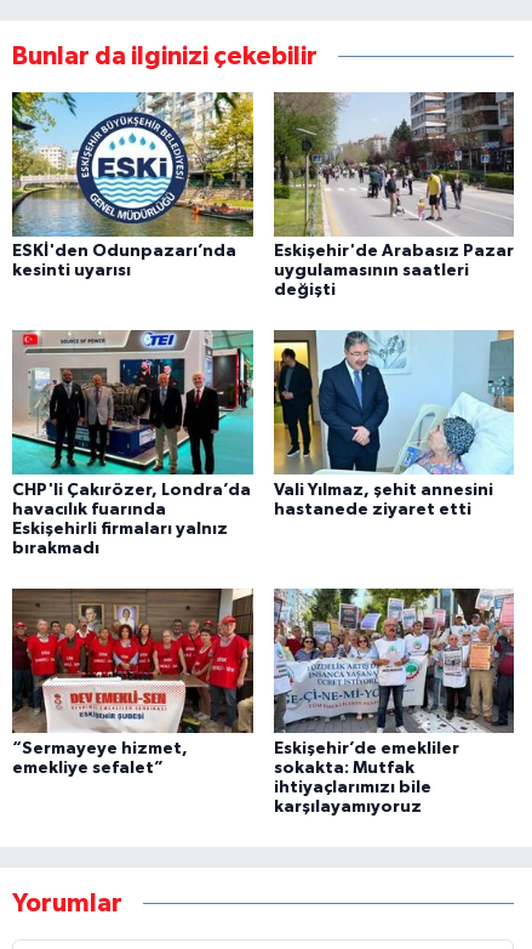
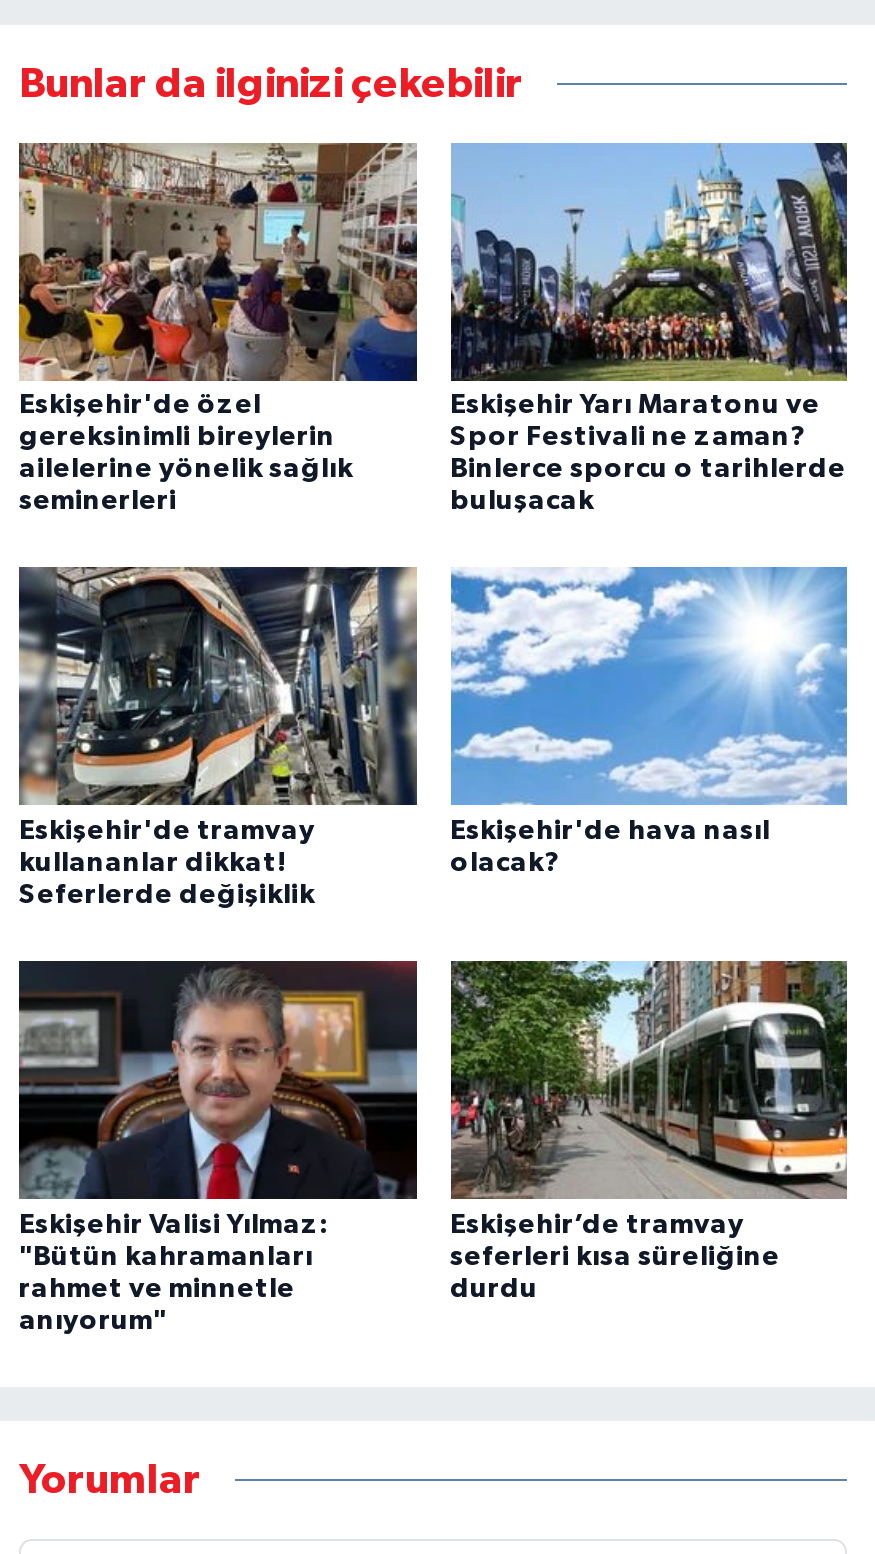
- [image]
- ESKİ'den Odunpazarı’nda
- kesinti uyarısı
+ [image]
+ Eskişehir'de özel
+ gereksinimli bireylerin
+ ailelerine yönelik sağlık
+ seminerleri

- [image]
- Eskişehir'de Arabasız Pazar
- uygulamasının saatleri
- değişti
+ [image]
+ Eskişehir Yarı Maratonu ve
+ Spor Festivali ne zaman?
+ Binlerce sporcu o tarihlerde
+ buluşacak

- [image]
- CHP'li Çakırözer, Londra’da
- havacılık fuarında
- Eskişehirli firmaları yalnız
- bırakmadı
+ [image]
+ Eskişehir'de tramvay
+ kullananlar dikkat!
+ Seferlerde değişiklik

- [image]
- Vali Yılmaz, şehit annesini
- hastanede ziyaret etti
+ [image]
+ Eskişehir'de hava nasıl
+ olacak?

- [image]
- “Sermayeye hizmet,
- emekliye sefalet”
+ [image]
+ Eskişehir Valisi Yılmaz:
+ "Bütün kahramanları
+ rahmet ve minnetle
+ anıyorum"

- [image]
- Eskişehir’de emekliler
- sokakta: Mutfak
- ihtiyaçlarımızı bile
- karşılayamıyoruz
+ [image]
+ Eskişehir’de tramvay
+ seferleri kısa süreliğine
+ durdu
